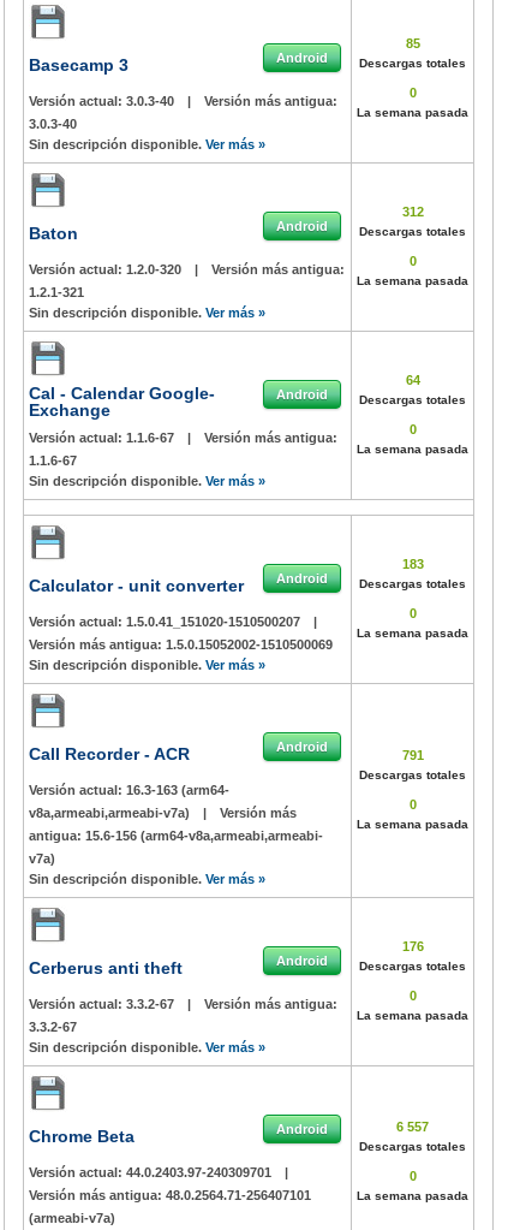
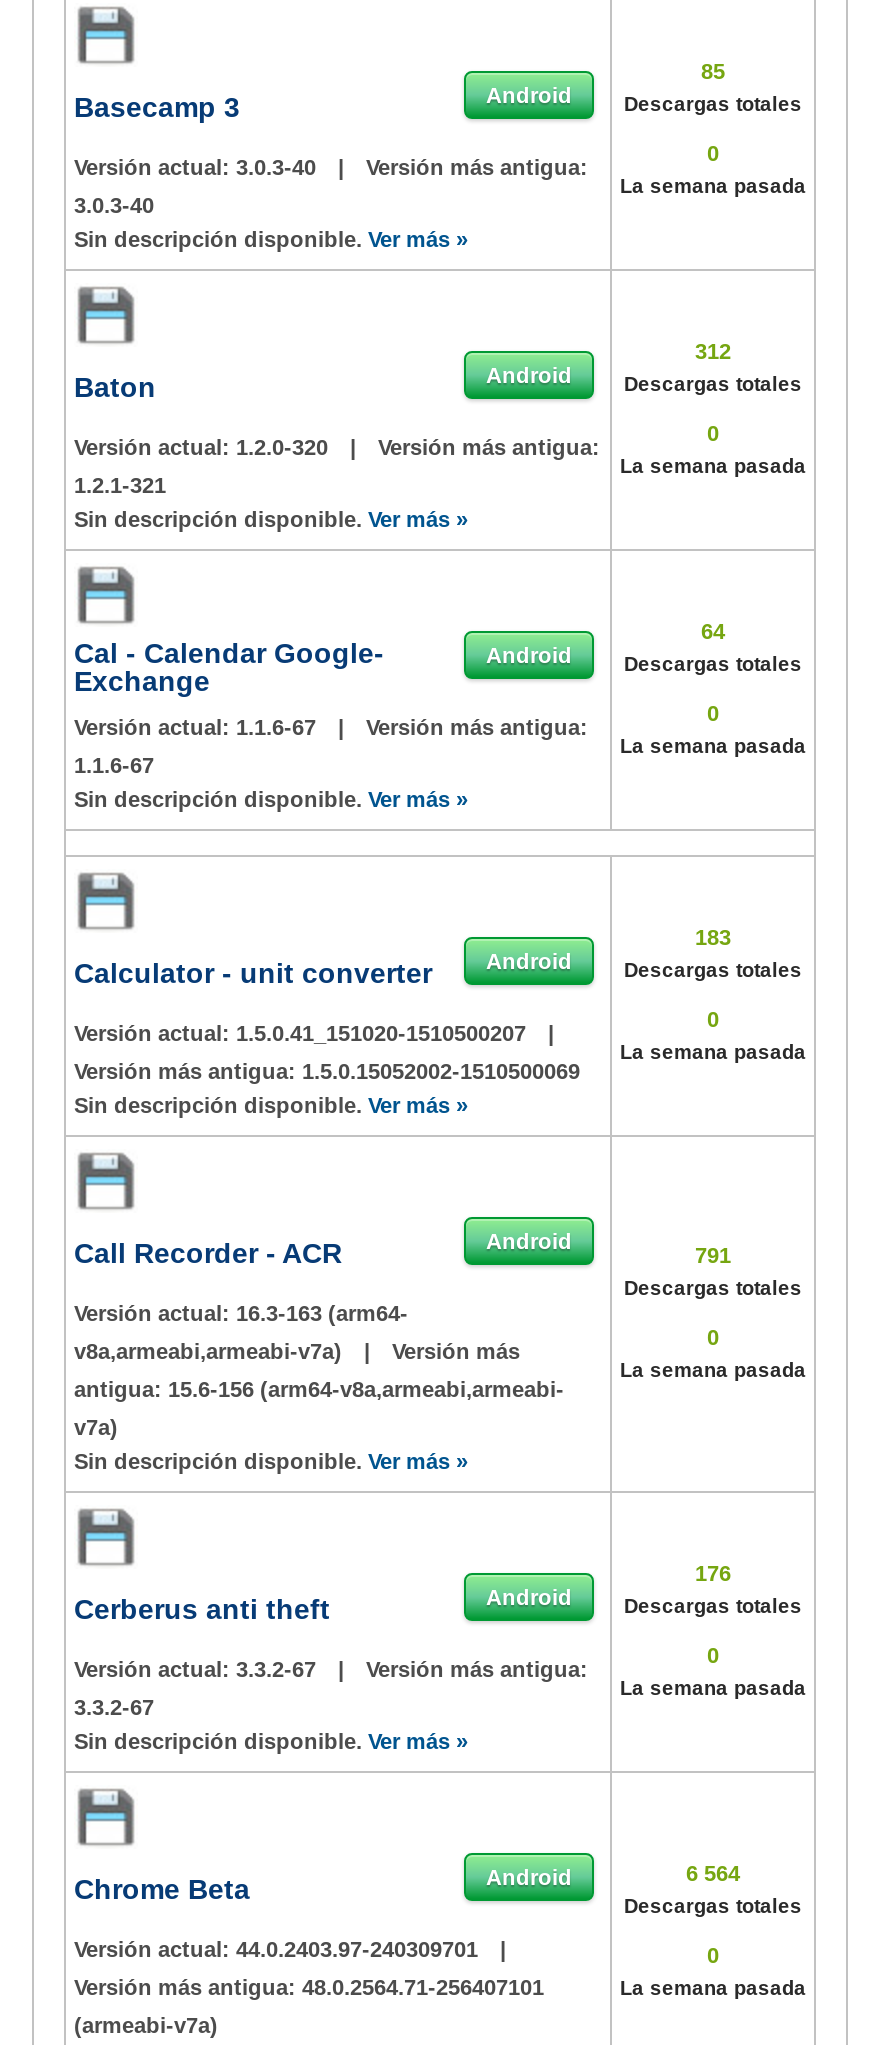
- 6 557
+ 6 564
